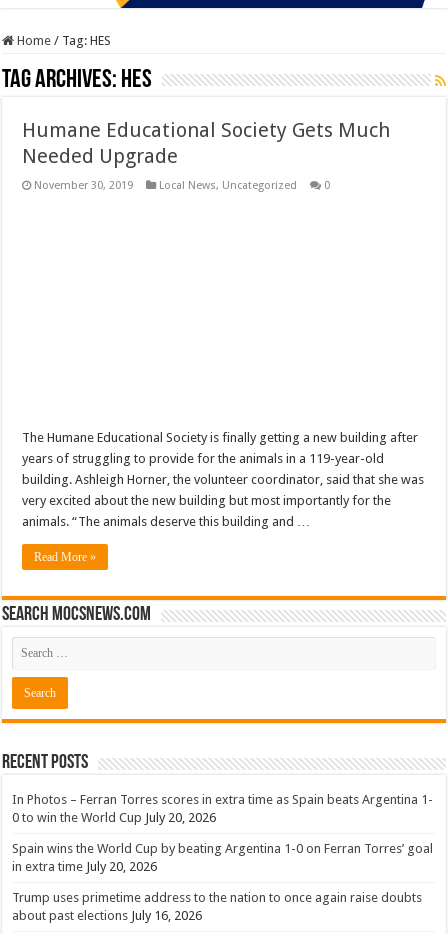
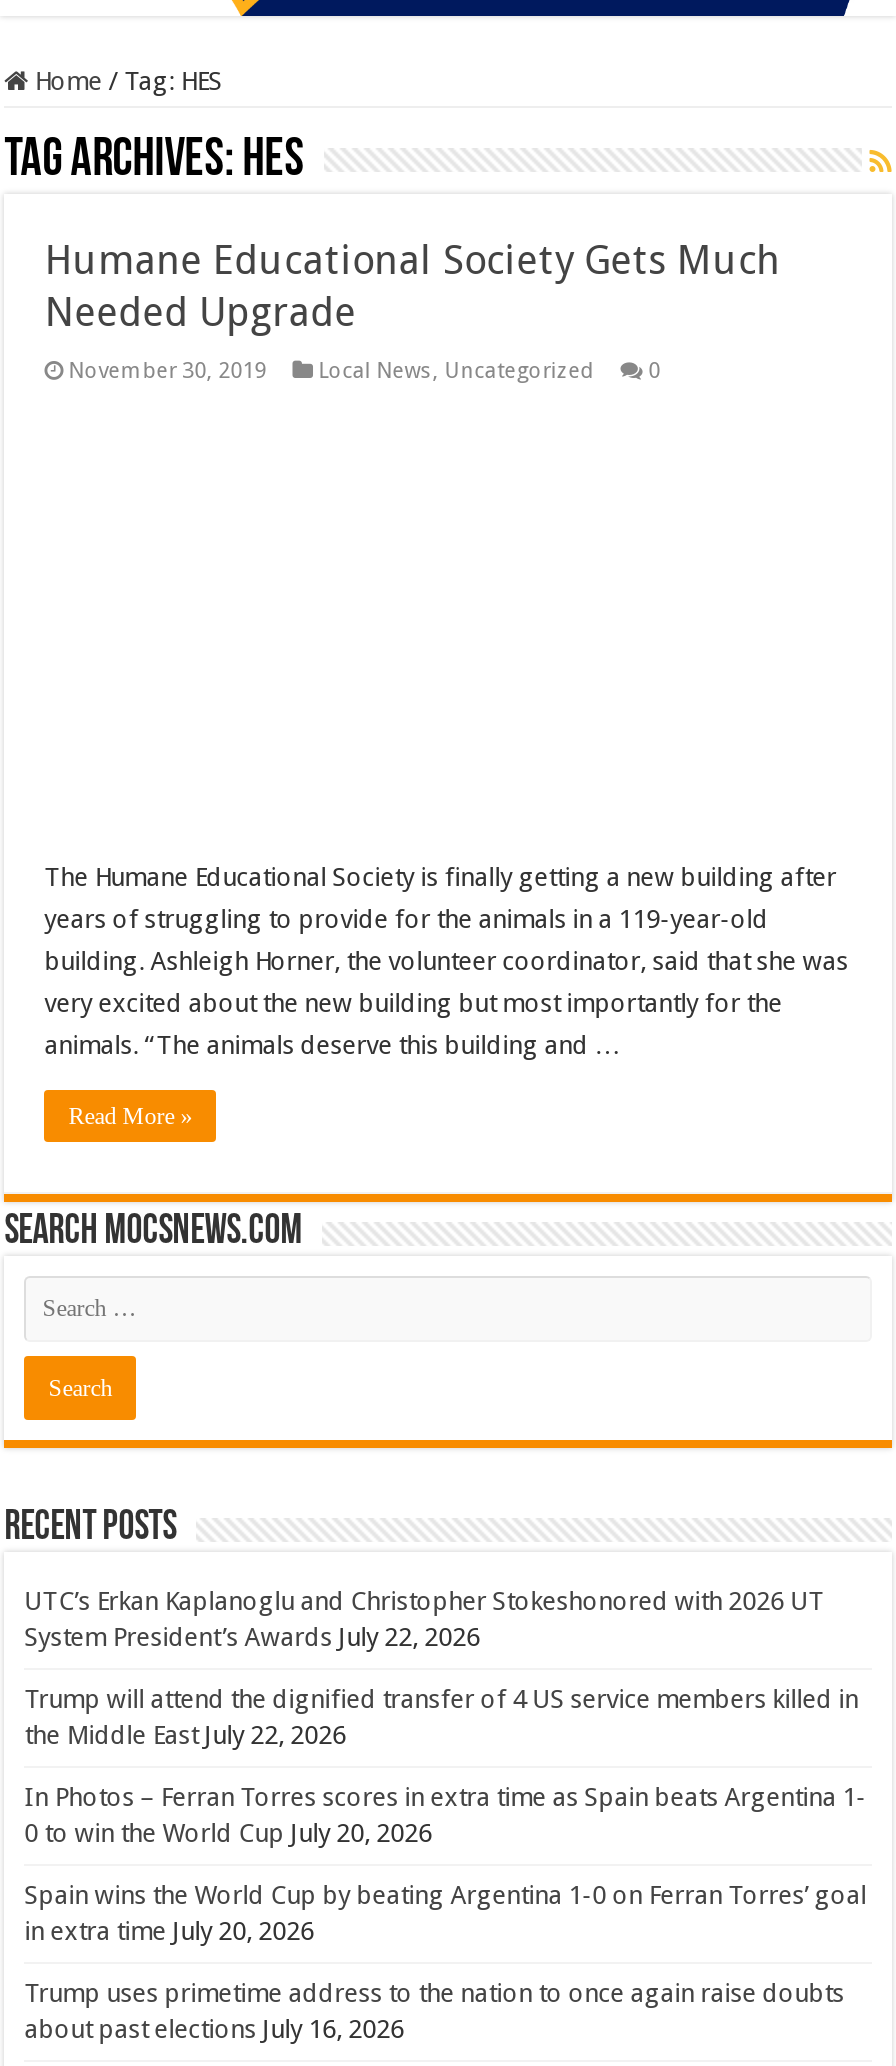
+ UTC’s Erkan Kaplanoglu and Christopher Stokeshonored with 2026 UT
+ System President’s Awards July 22, 2026
+ Trump will attend the dignified transfer of 4 US service members killed in
+ the Middle East July 22, 2026
